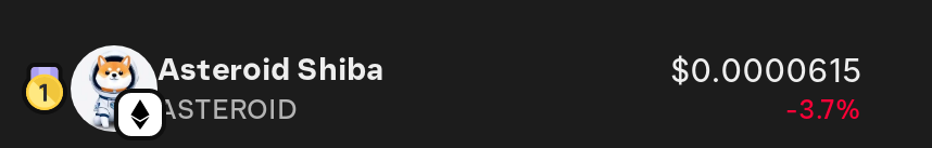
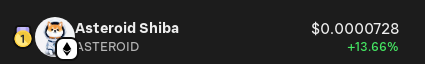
- $0.0000615
+ $0.0000728

- -3.7%
+ +13.66%
